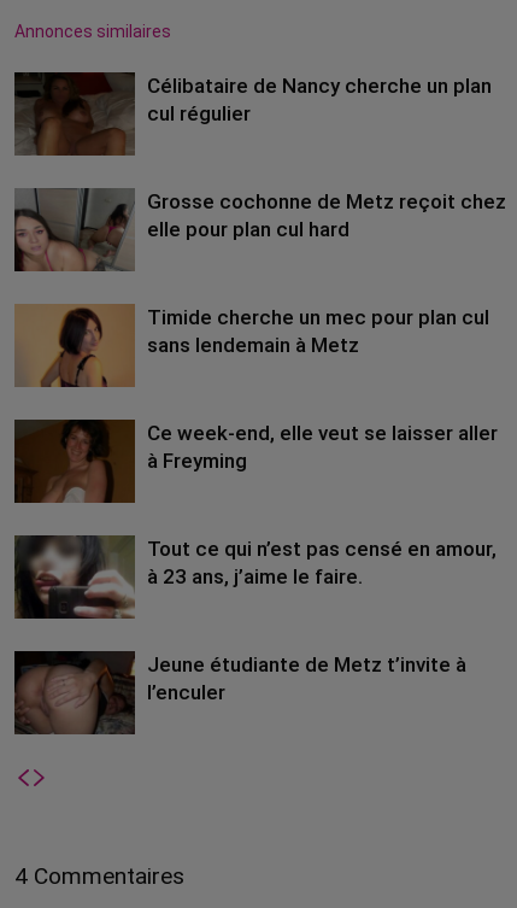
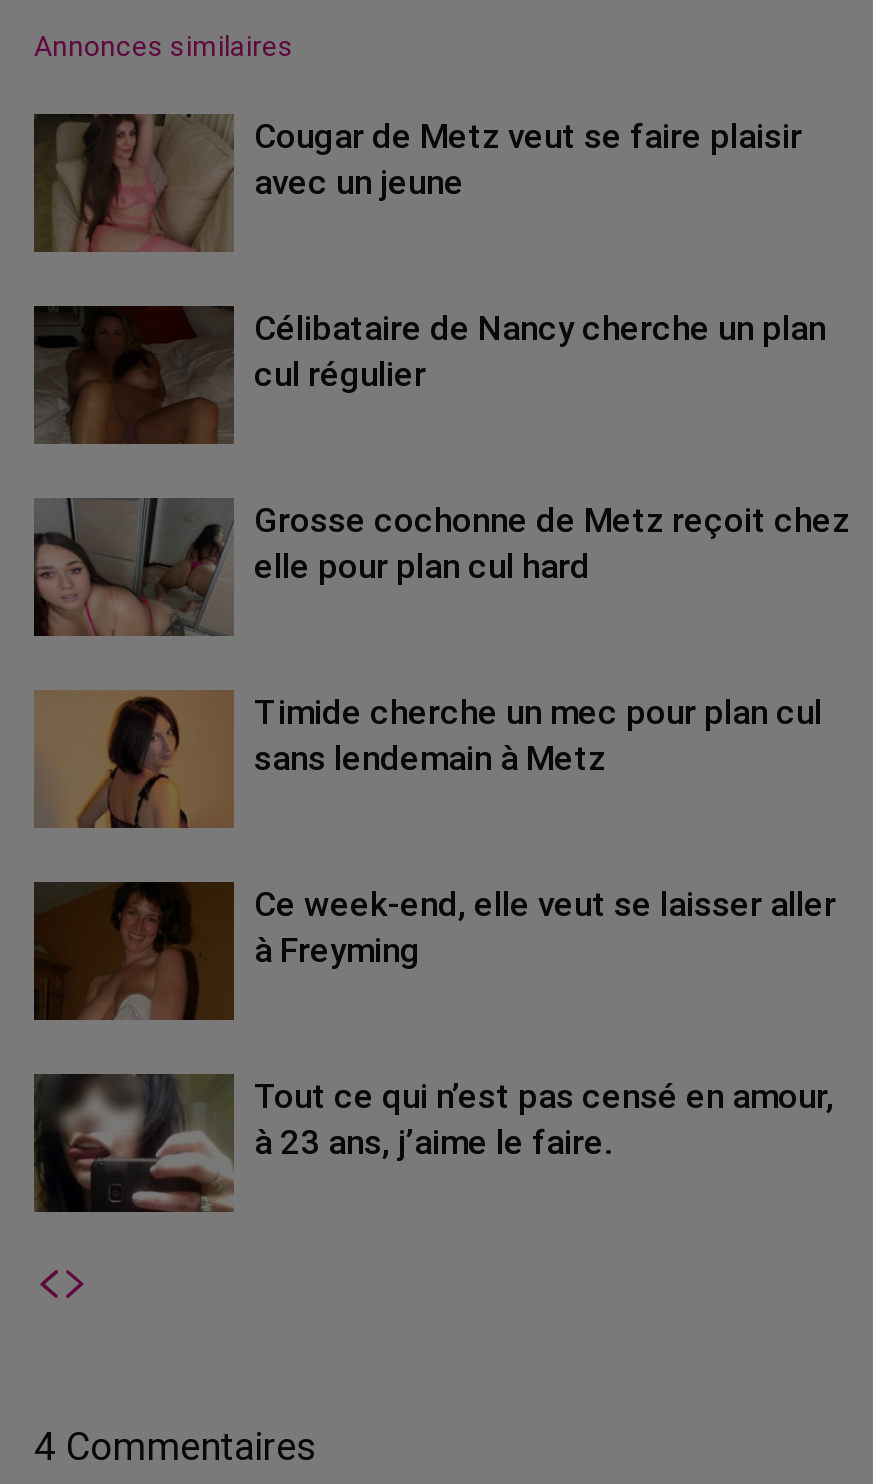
+ [image]
+ Cougar de Metz veut se faire plaisir
+ avec un jeune

moved down: [image] | Célibataire de Nancy cherche un plan | cul régulier | ... | Tout ce qui n’est pas censé en amour, | à 23 ans, j’aime le faire.

- [image]
- Jeune étudiante de Metz t’invite à
- l’enculer
